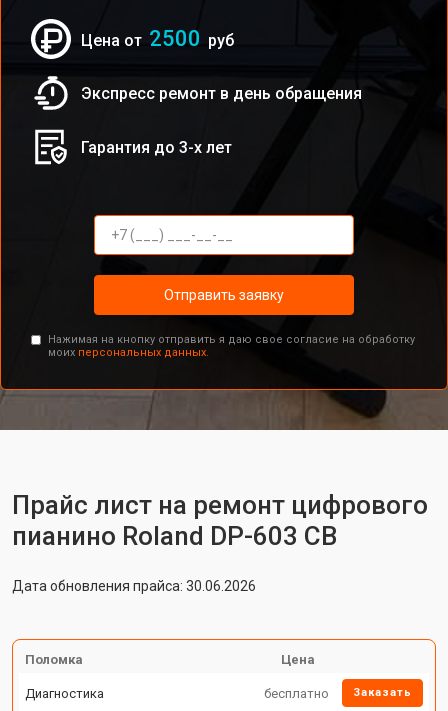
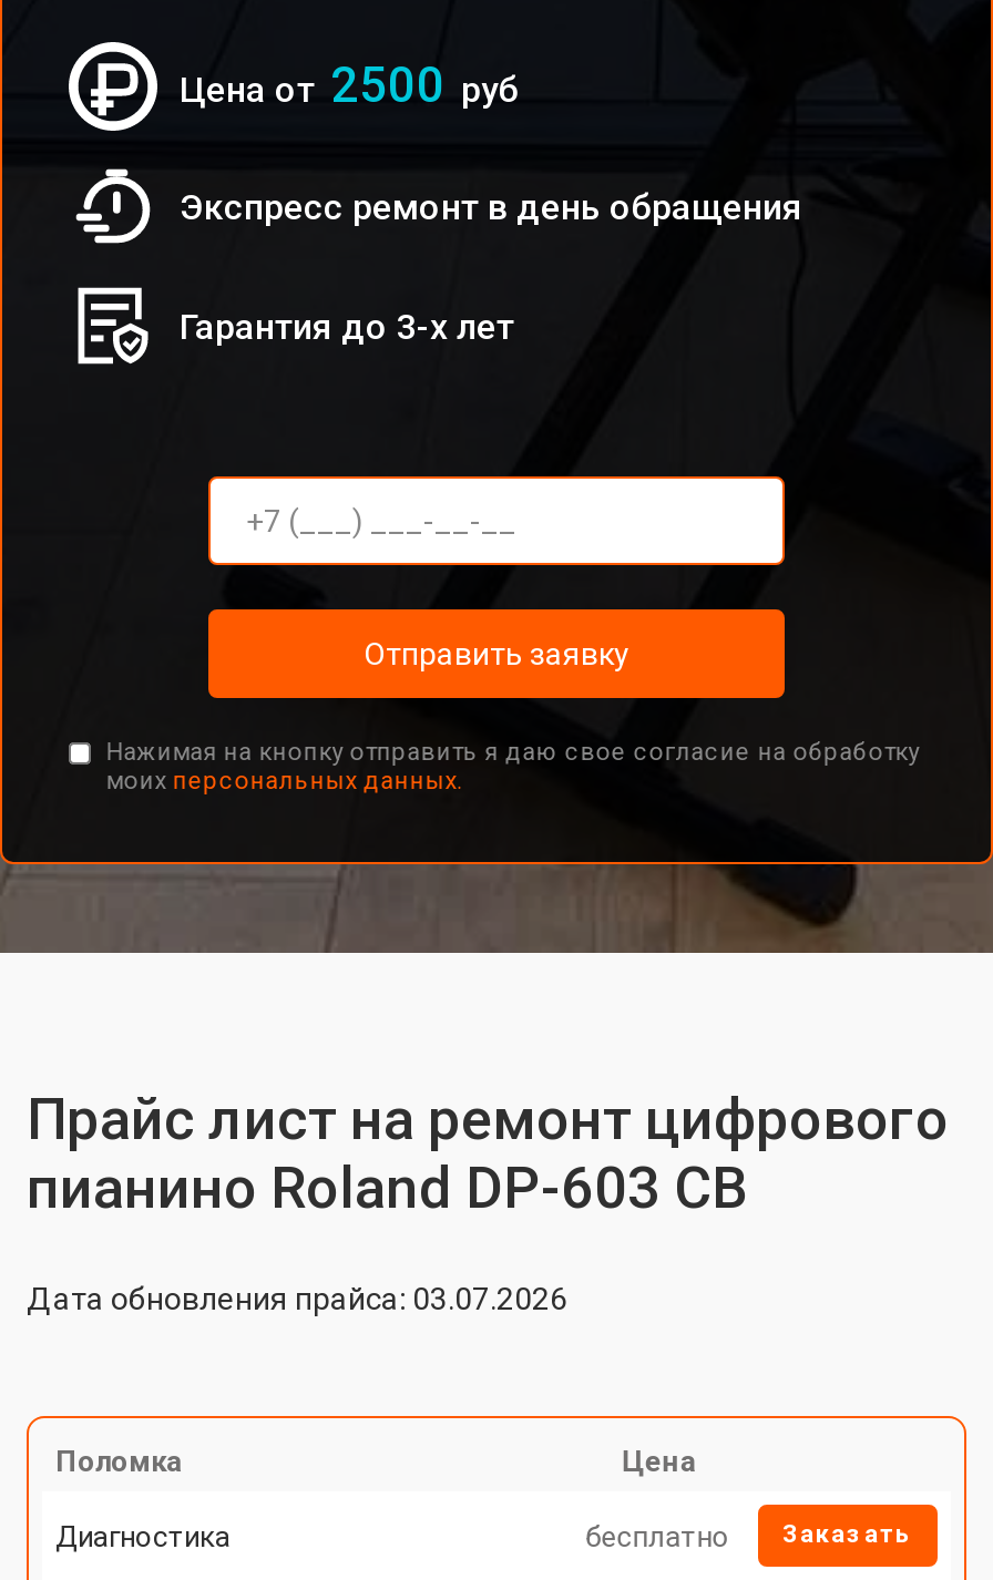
- Дата обновления прайса: 30.06.2026
+ Дата обновления прайса: 03.07.2026
